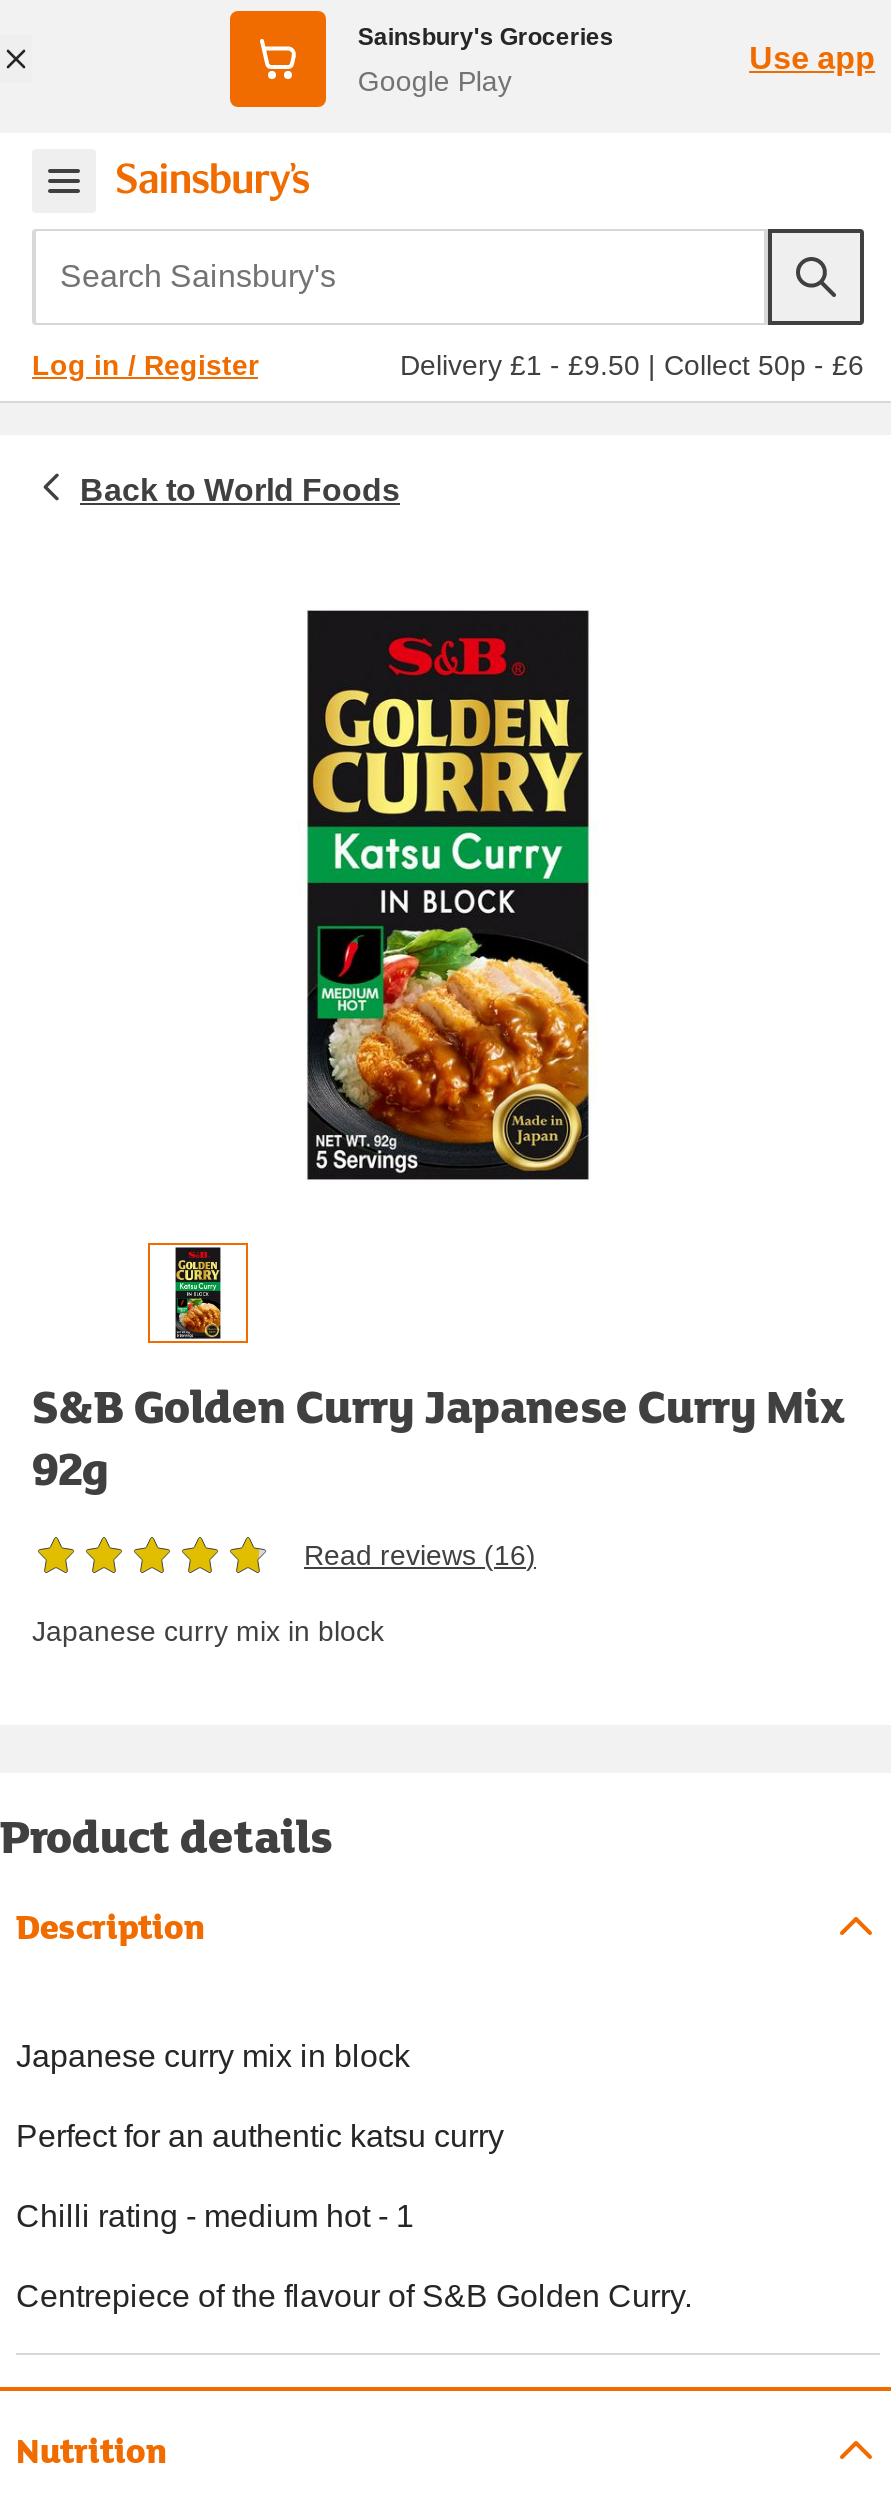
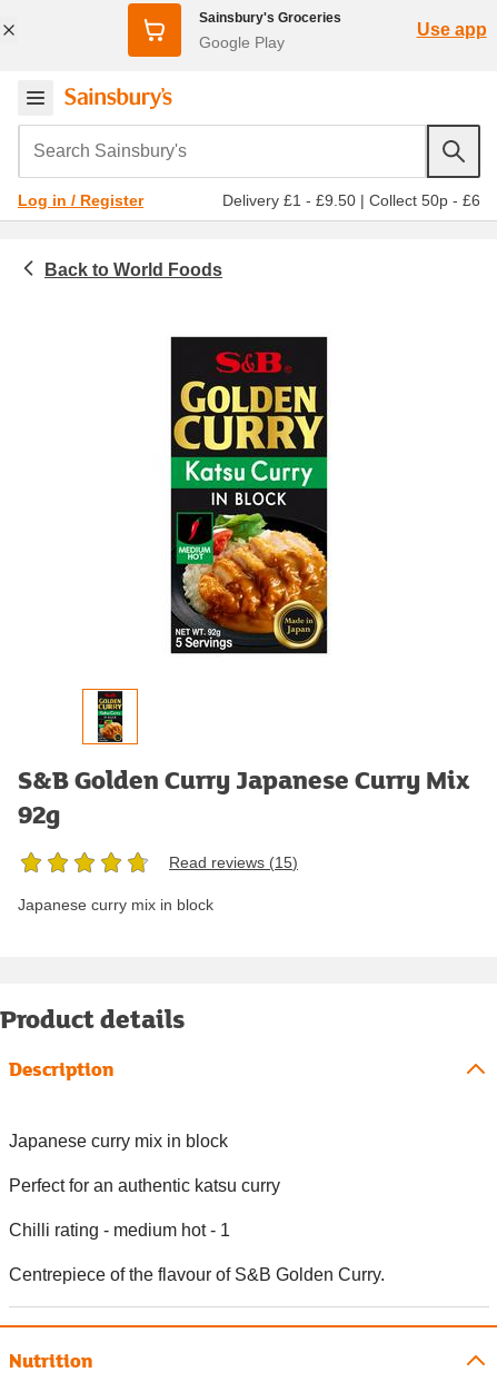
- Read reviews (16)
+ Read reviews (15)
